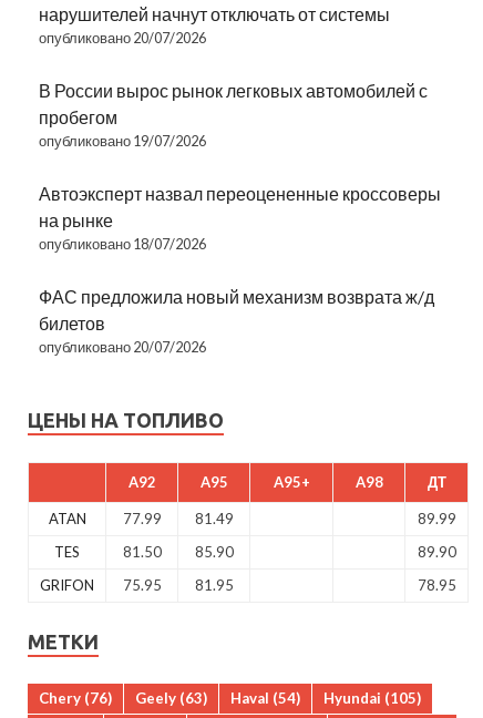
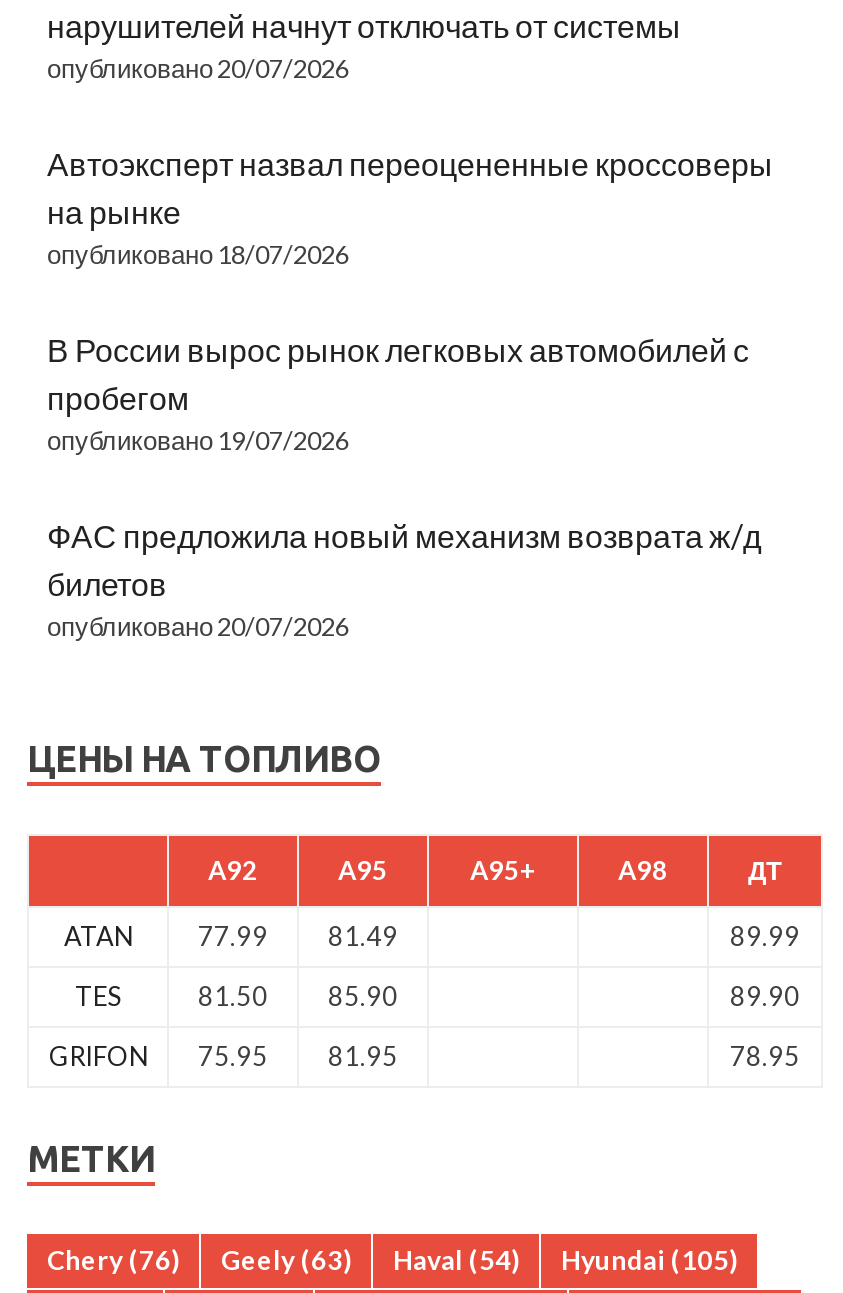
moved down: В России вырос рынок легковых автомобилей с | пробегом | опубликовано 19/07/2026

moved up: Автоэксперт назвал переоцененные кроссоверы | на рынке | опубликовано 18/07/2026
